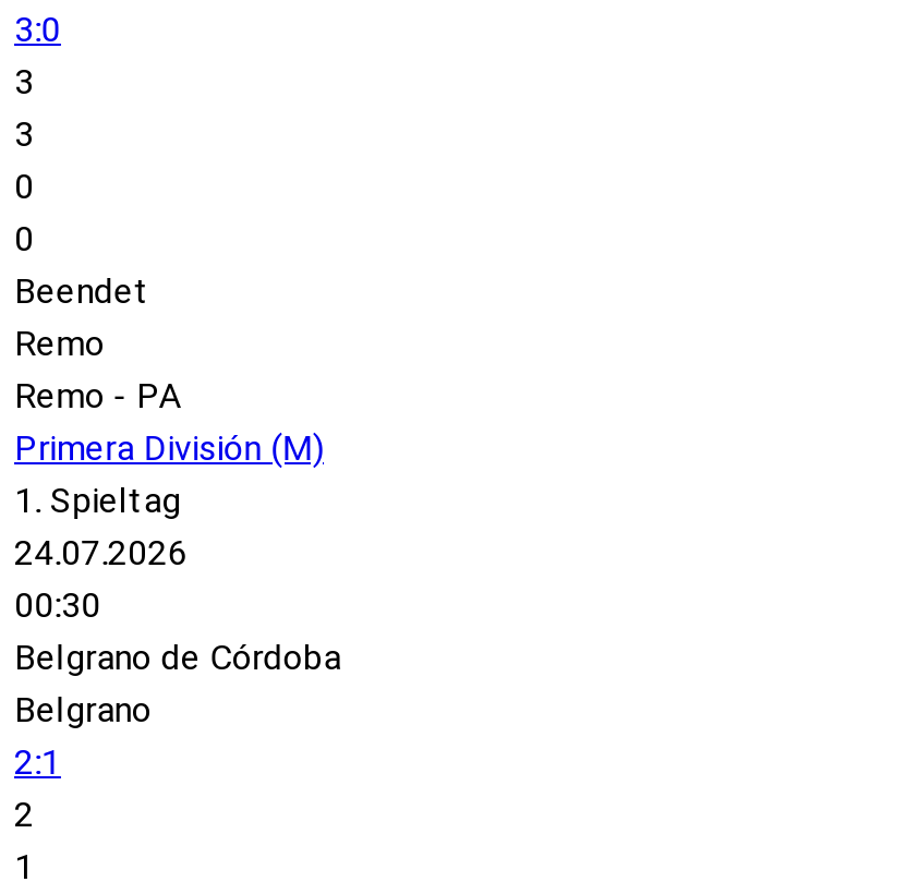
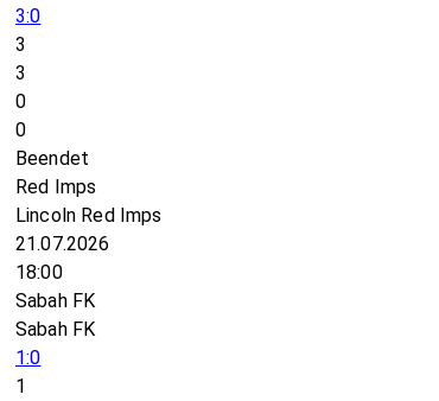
- Remo
- Remo - PA
- Primera División (M)
- 1. Spieltag
- 24.07.2026
- 00:30
- Belgrano de Córdoba
- Belgrano
- 2:1
- 2
+ Red Imps
+ Lincoln Red Imps
+ 21.07.2026
+ 18:00
+ Sabah FK
+ Sabah FK
+ 1:0
